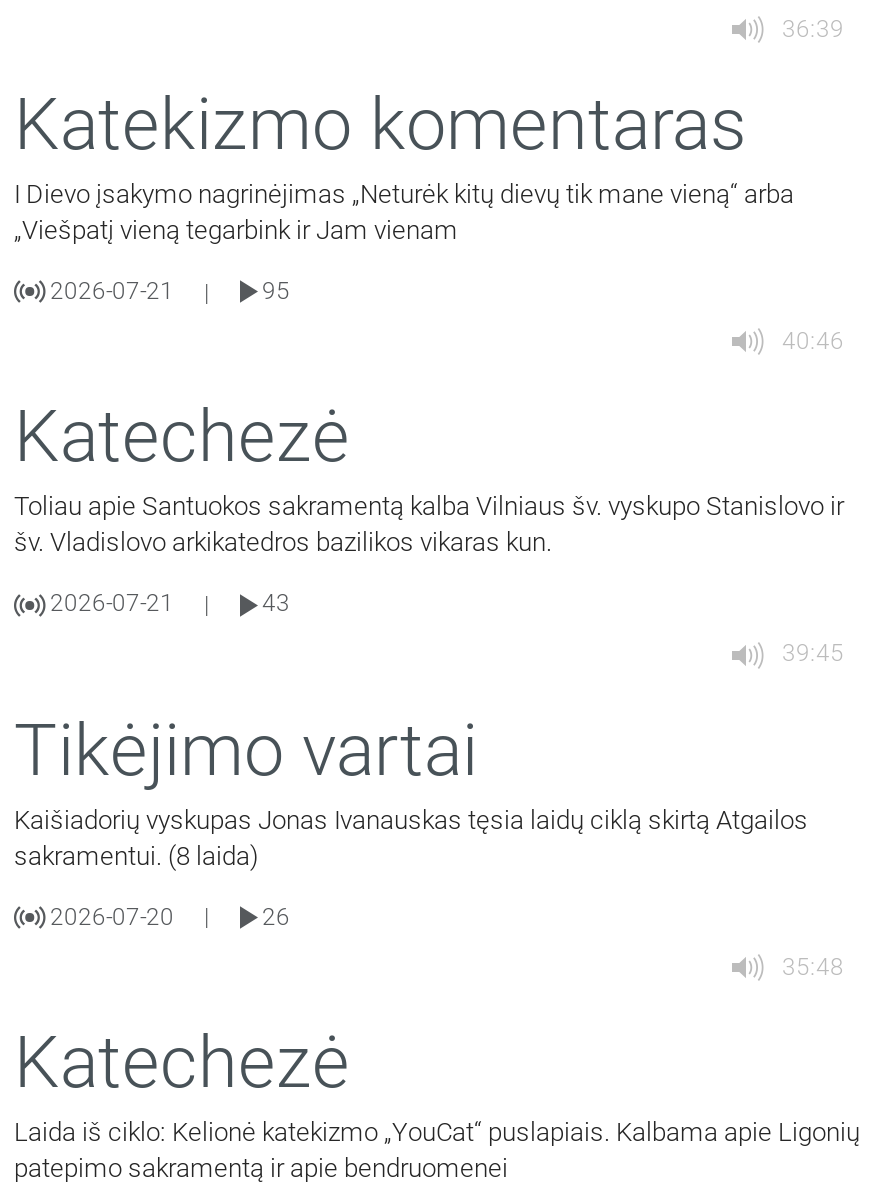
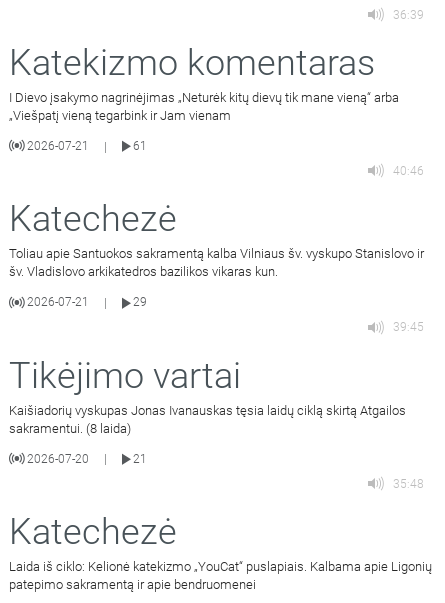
- 95
+ 61

- 43
+ 29

- 26
+ 21
